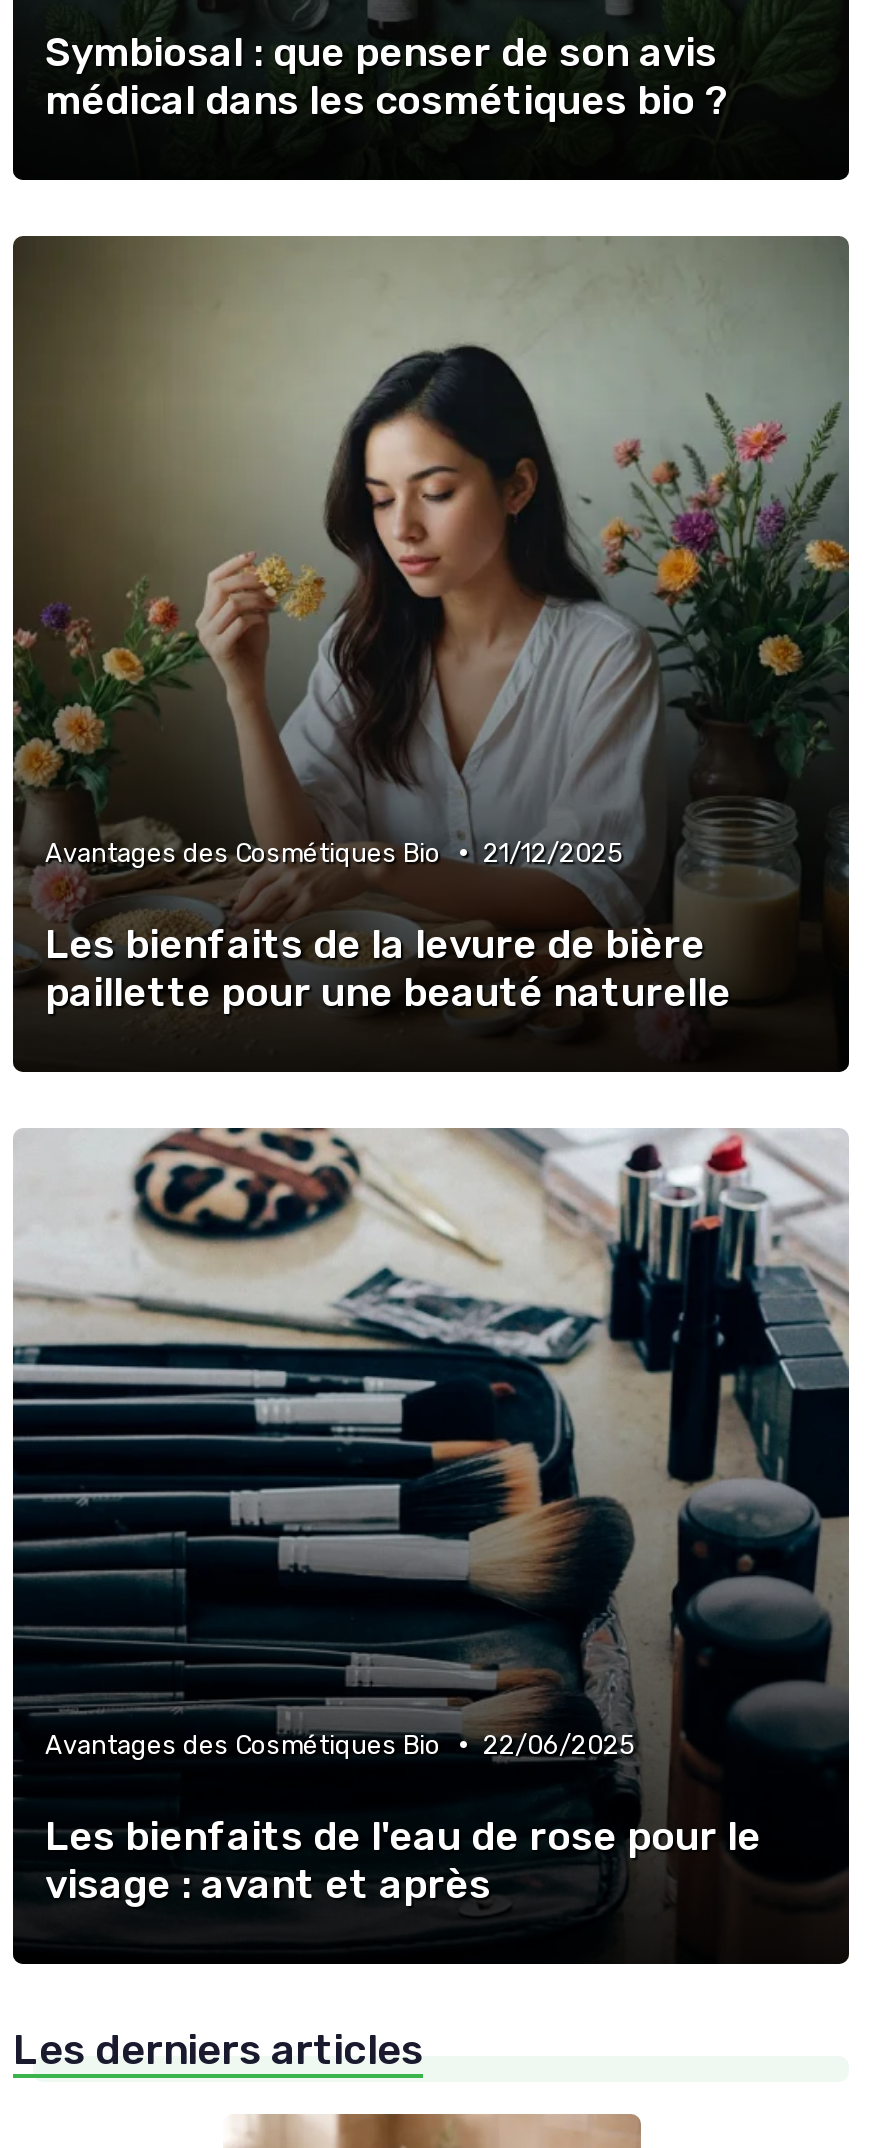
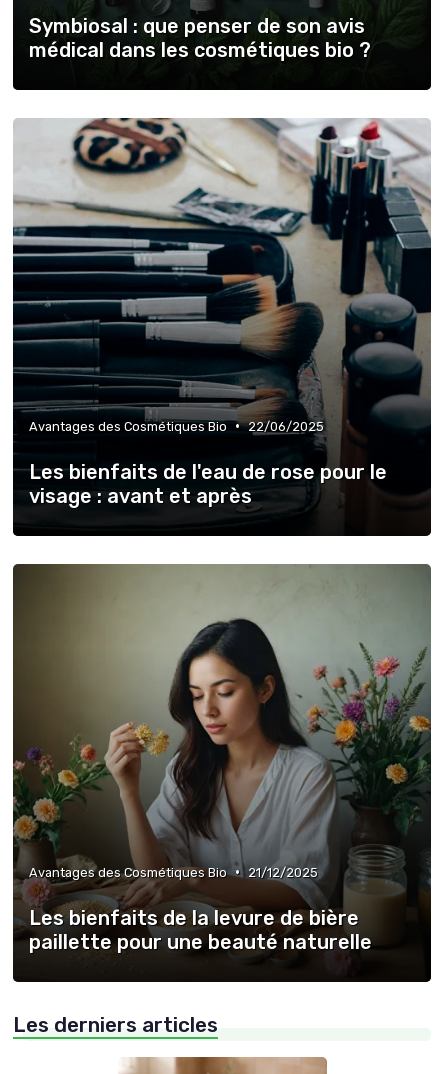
moved down: [image] | Avantages des Cosmétiques Bio • 21/12/2025 | Les bienfaits de la levure de bière | paillette pour une beauté naturelle

moved up: [image] | Avantages des Cosmétiques Bio • 22/06/2025 | Les bienfaits de l'eau de rose pour le | visage : avant et après
